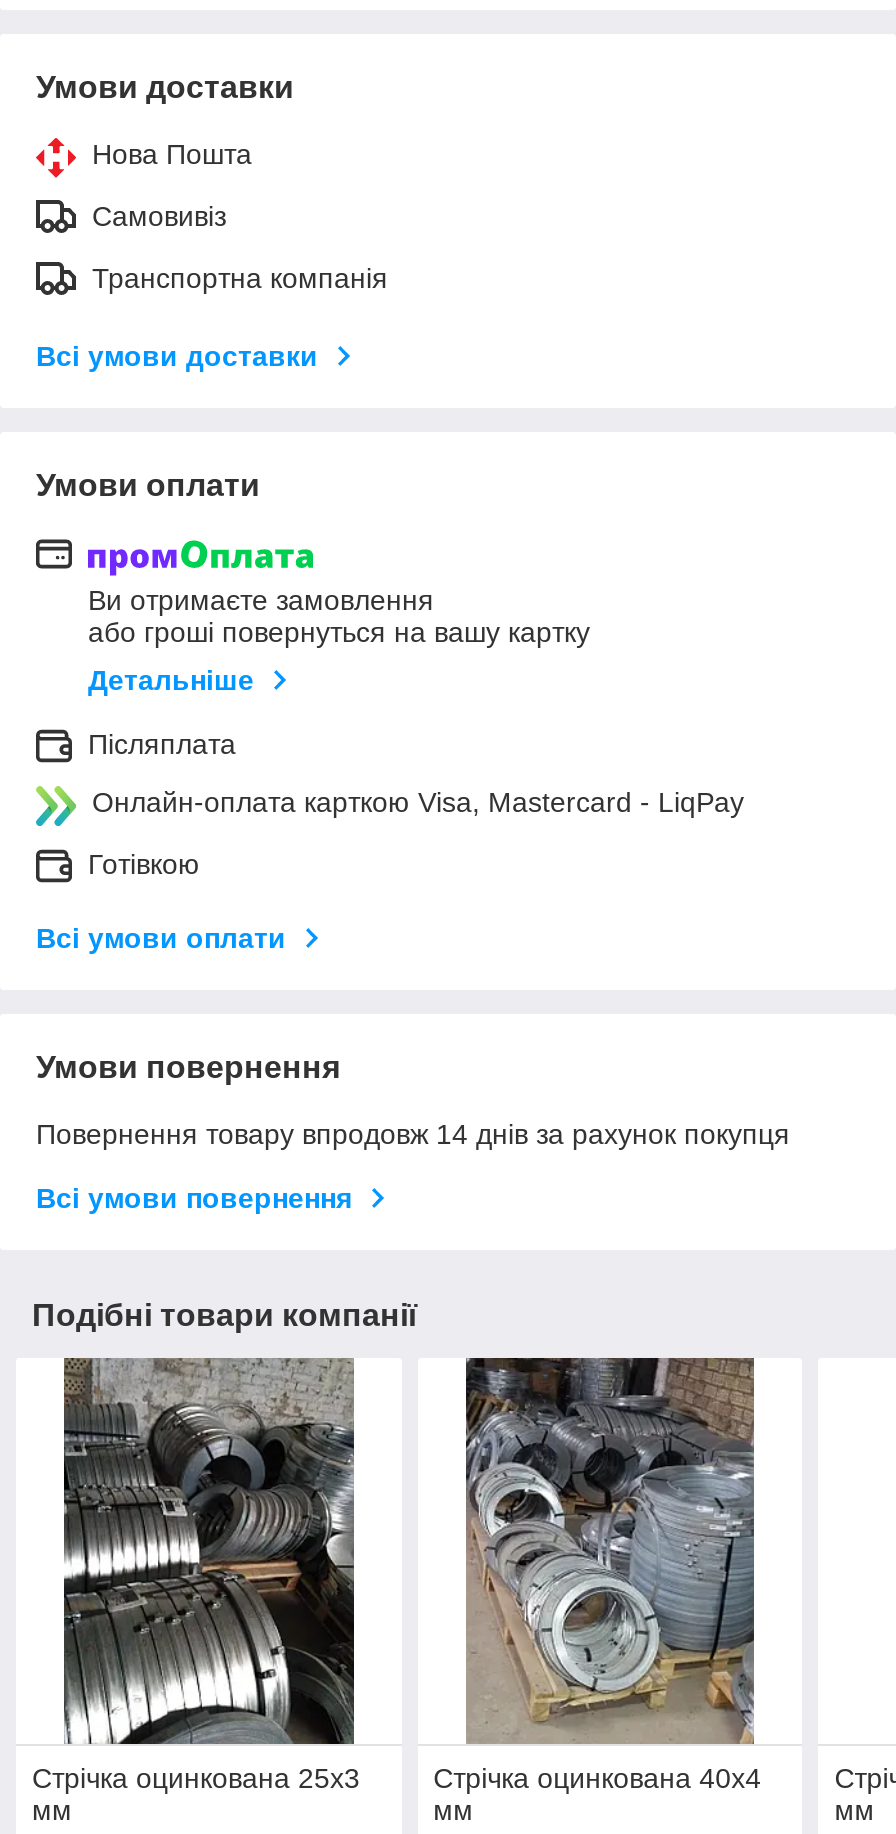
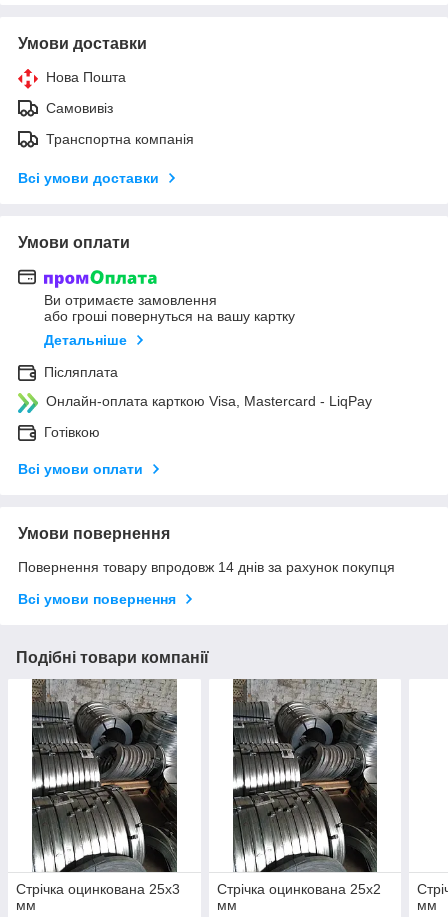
- [image]
- Стрічка оцинкована 40х4
+ [image]
+ Стрічка оцинкована 25х2
